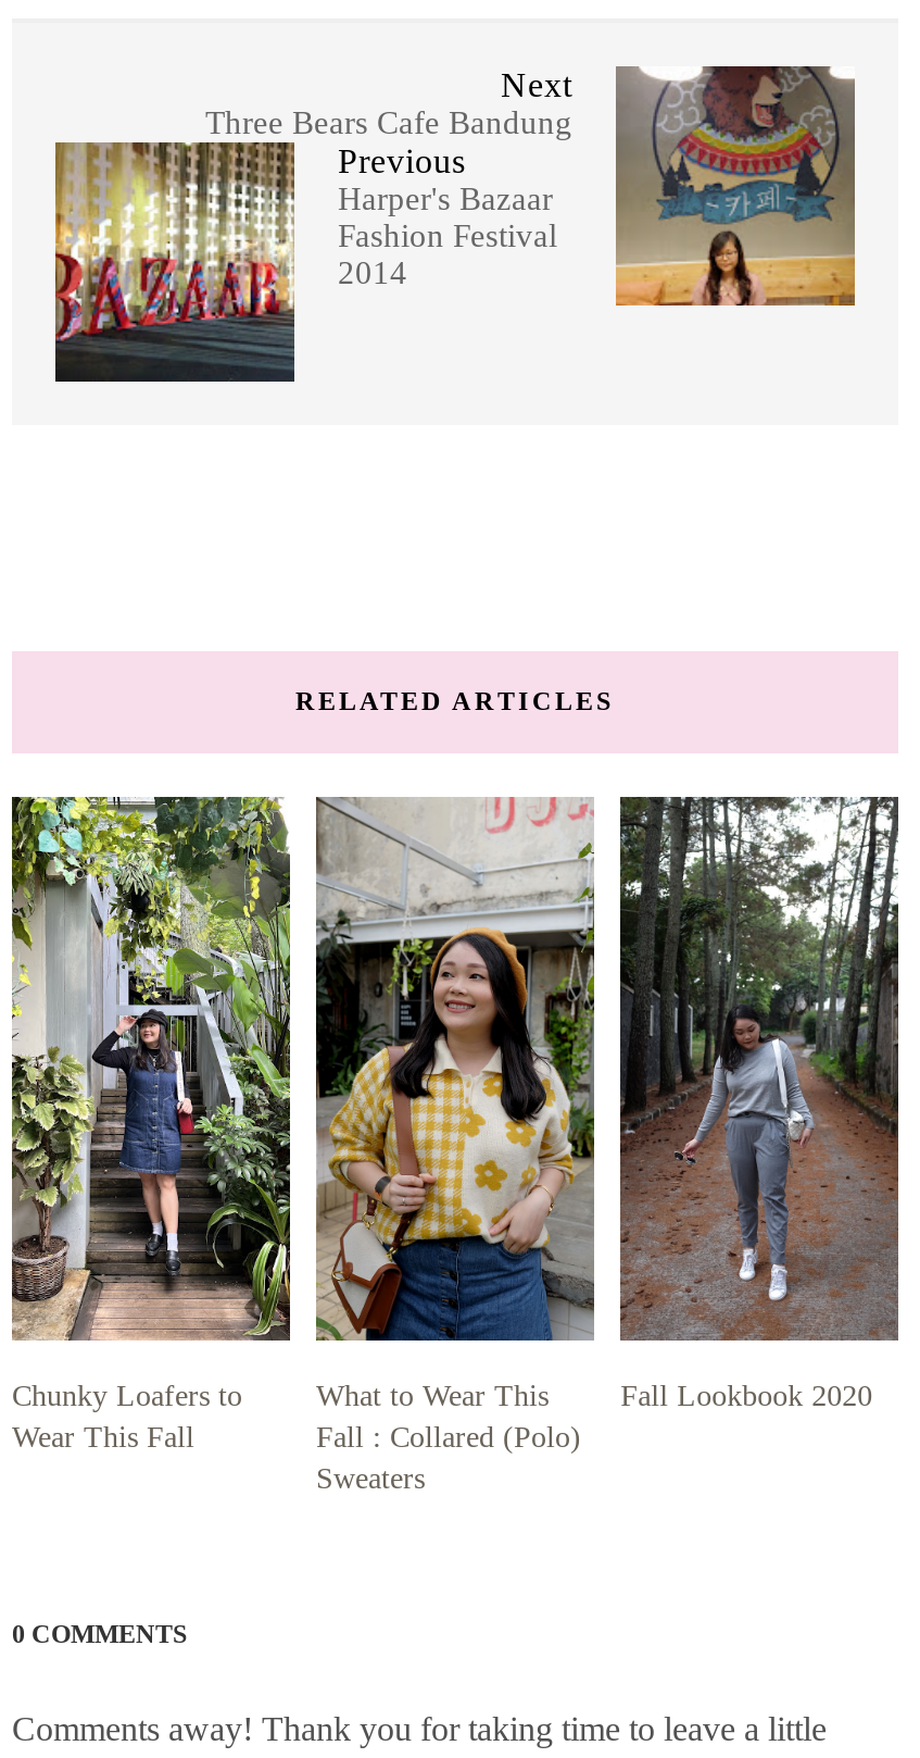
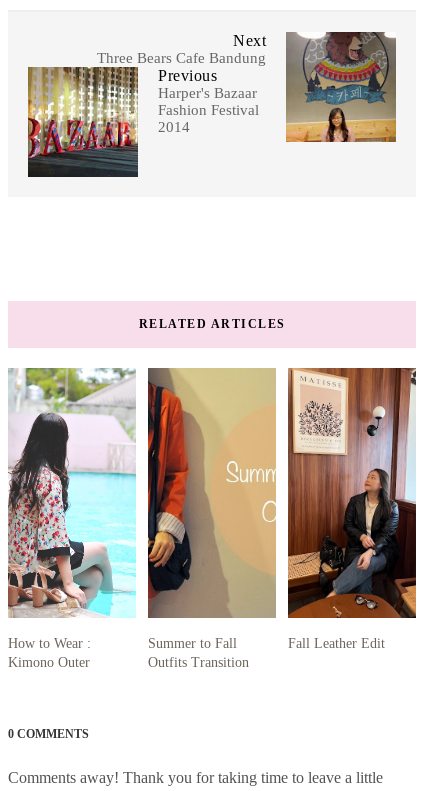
- [image]
- Chunky Loafers to
- Wear This Fall
+ [image]
+ How to Wear :
+ Kimono Outer

- [image]
- What to Wear This
- Fall : Collared (Polo)
- Sweaters
+ [image]
+ Summer to Fall
+ Outfits Transition

- [image]
- Fall Lookbook 2020
+ [image]
+ Fall Leather Edit
